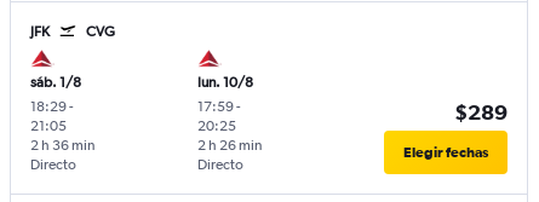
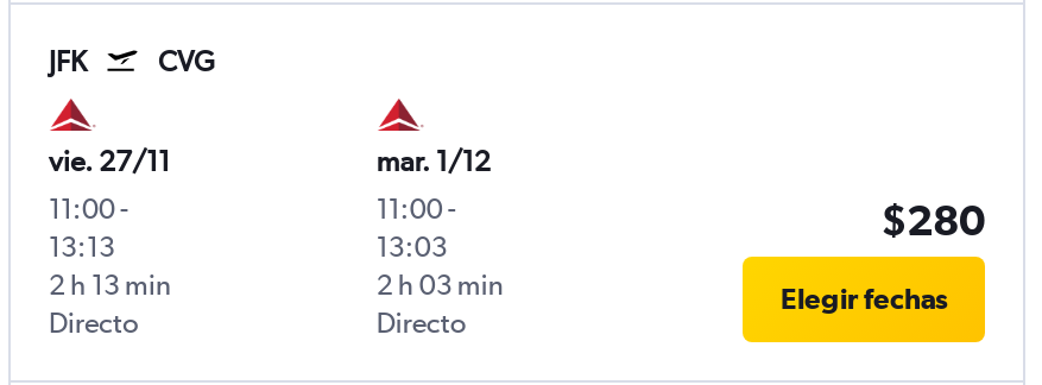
- sáb. 1/8
- 18:29 -
- 21:05
+ vie. 27/11
+ 11:00 -
+ 13:13

- lun. 10/8
- 17:59 -
- 20:25
+ mar. 1/12
+ 11:00 -
+ 13:03

- $289
+ $280

- 2 h 36 min
+ 2 h 13 min

- 2 h 26 min
+ 2 h 03 min
